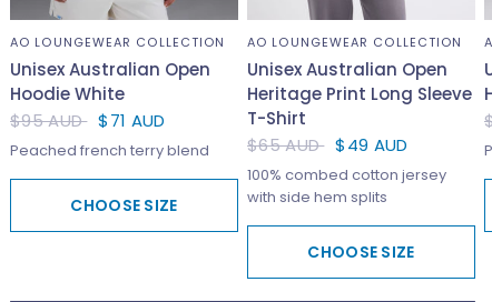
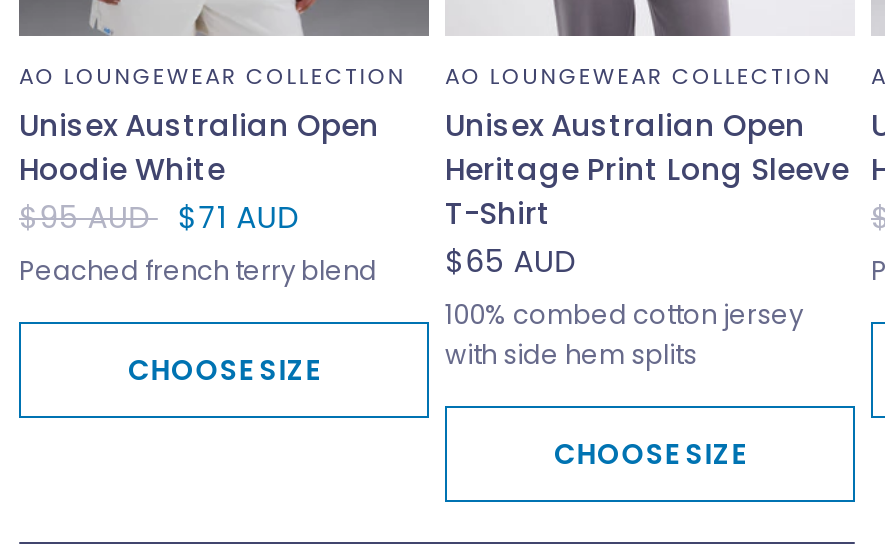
- Peached french terry blend $65 AUD $49 AUD
+ Peached french terry blend $65 AUD
